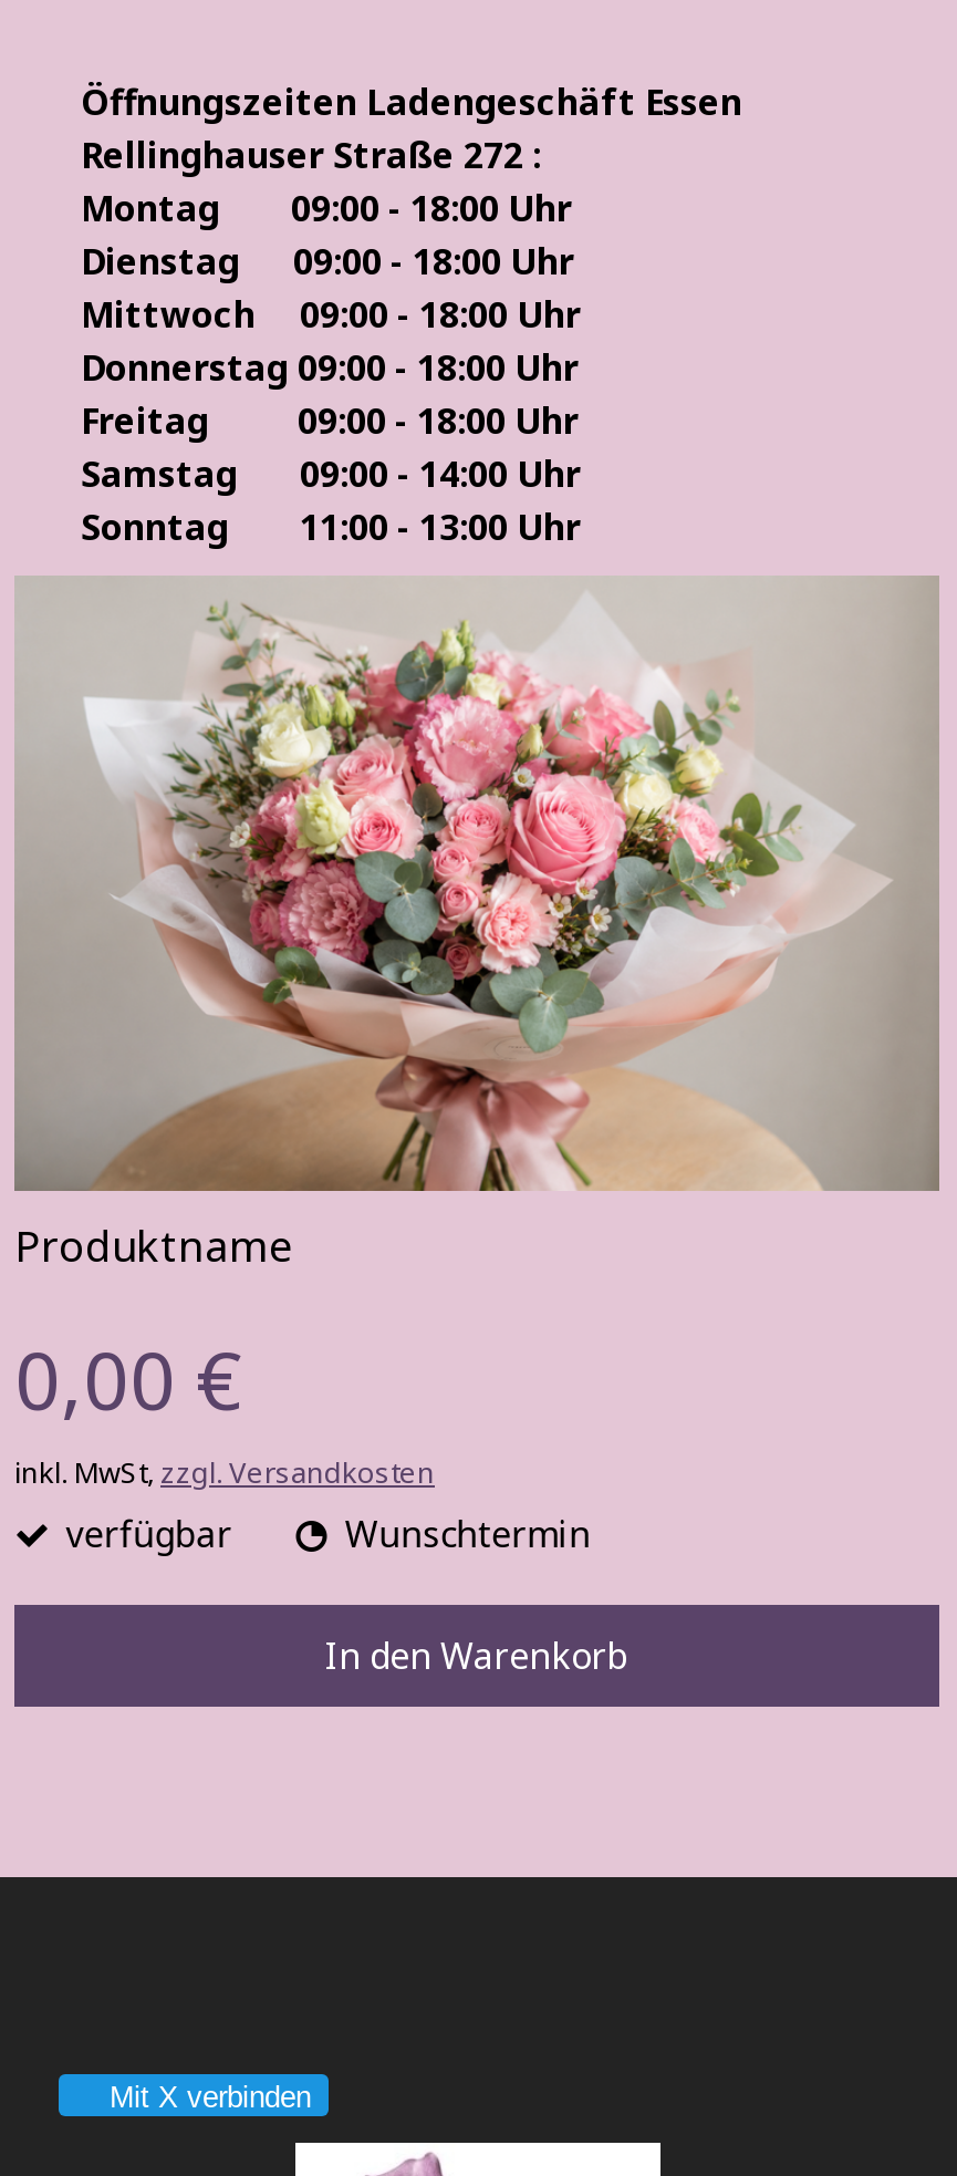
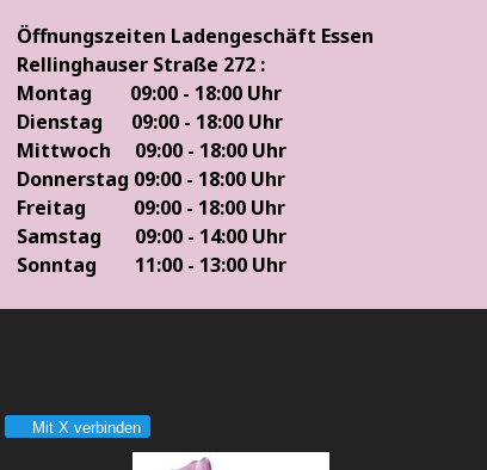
- [image]
- Produktname
- 0,00 €
- inkl. MwSt, zzgl. Versandkosten
- verfügbar
- Wunschtermin
- In den Warenkorb
